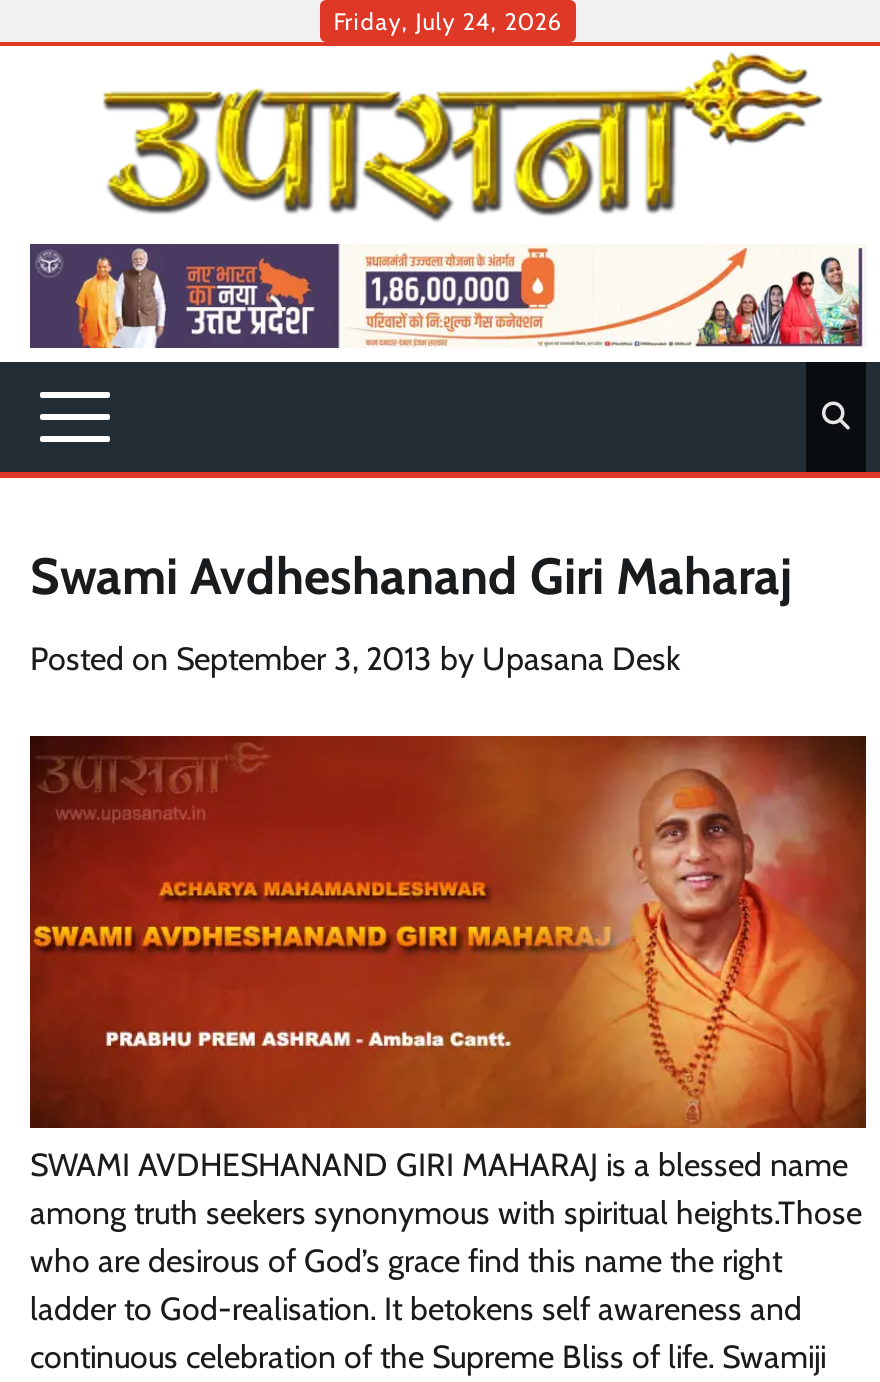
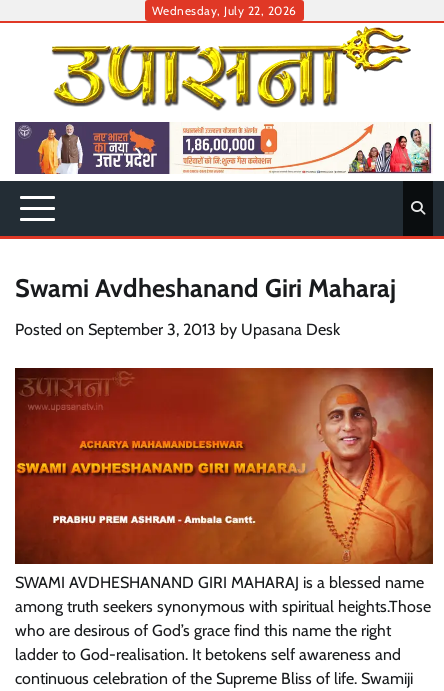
- Friday, July 24, 2026
+ Wednesday, July 22, 2026
